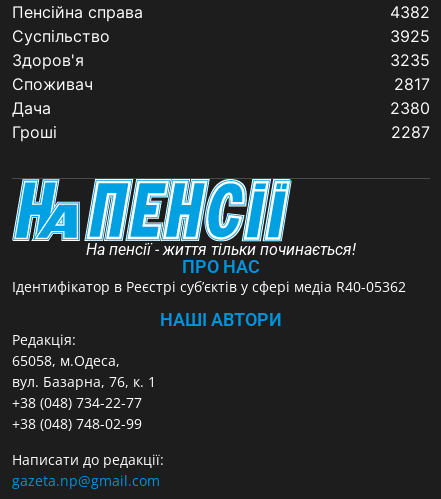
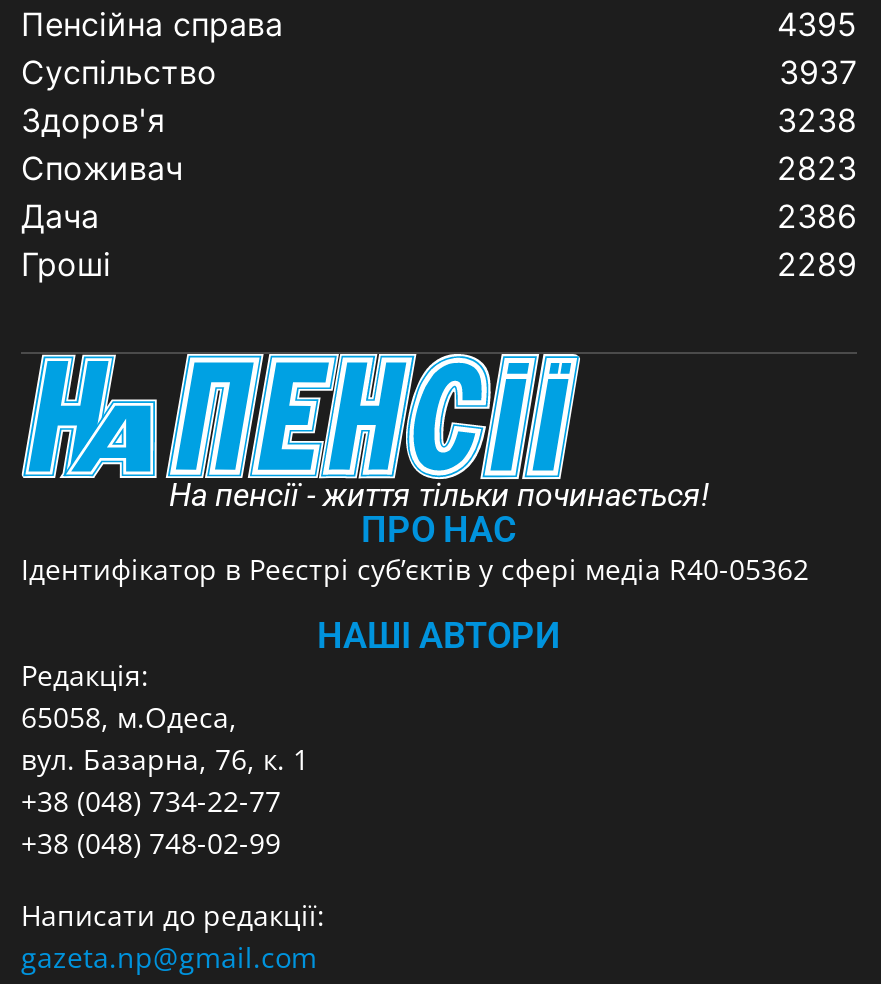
- 4382
+ 4395

- 3925
+ 3937

- 3235
+ 3238

- 2817
+ 2823

- 2380
+ 2386

- 2287
+ 2289
